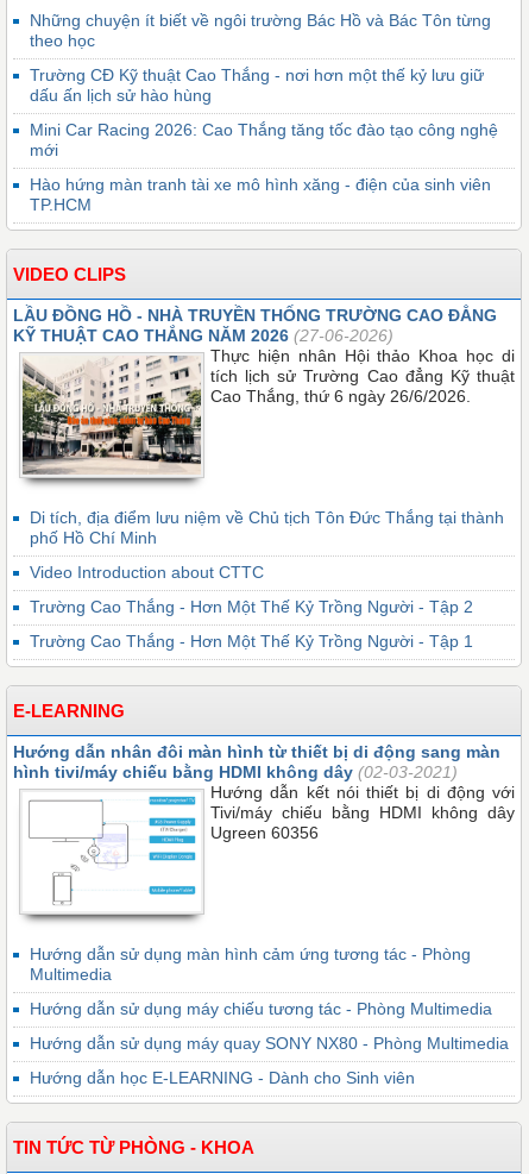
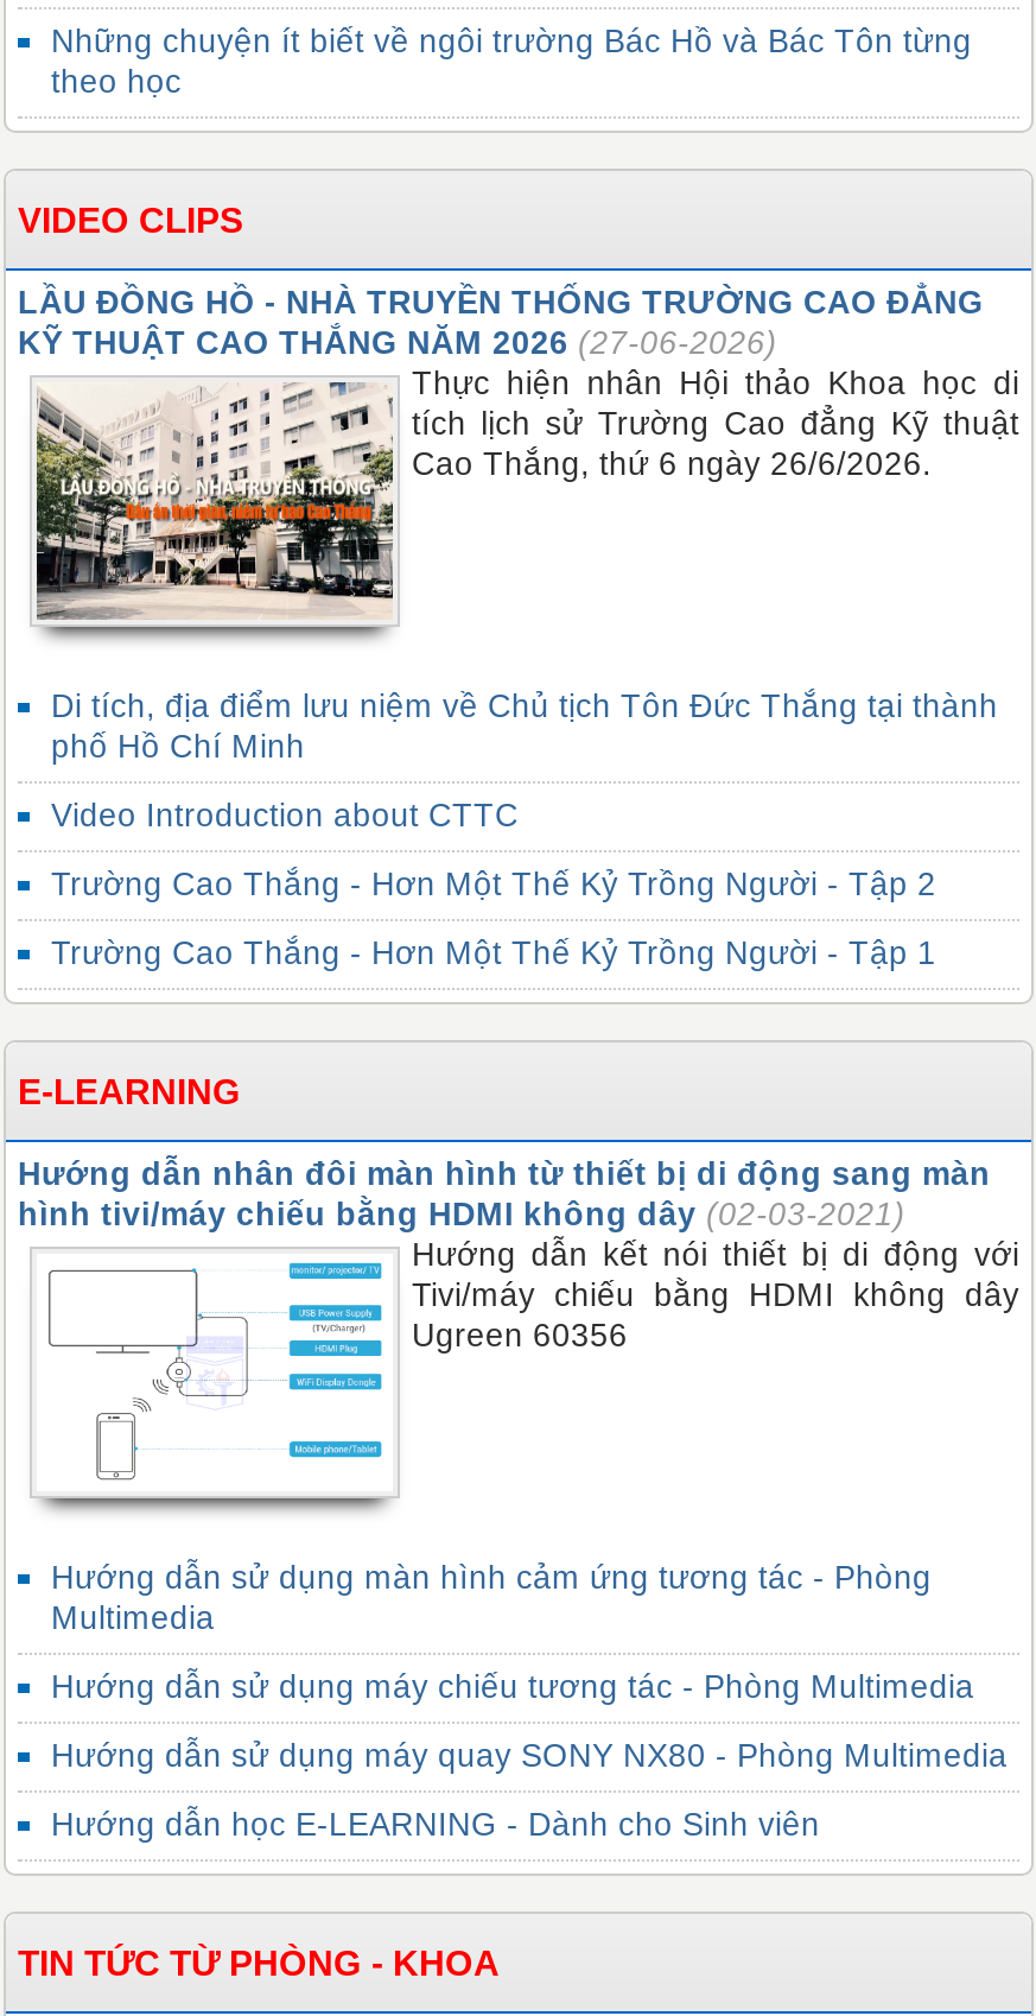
- Trường CĐ Kỹ thuật Cao Thắng - nơi hơn một thế kỷ lưu giữ
- dấu ấn lịch sử hào hùng
- Mini Car Racing 2026: Cao Thắng tăng tốc đào tạo công nghệ
- mới
- Hào hứng màn tranh tài xe mô hình xăng - điện của sinh viên
- TP.HCM
